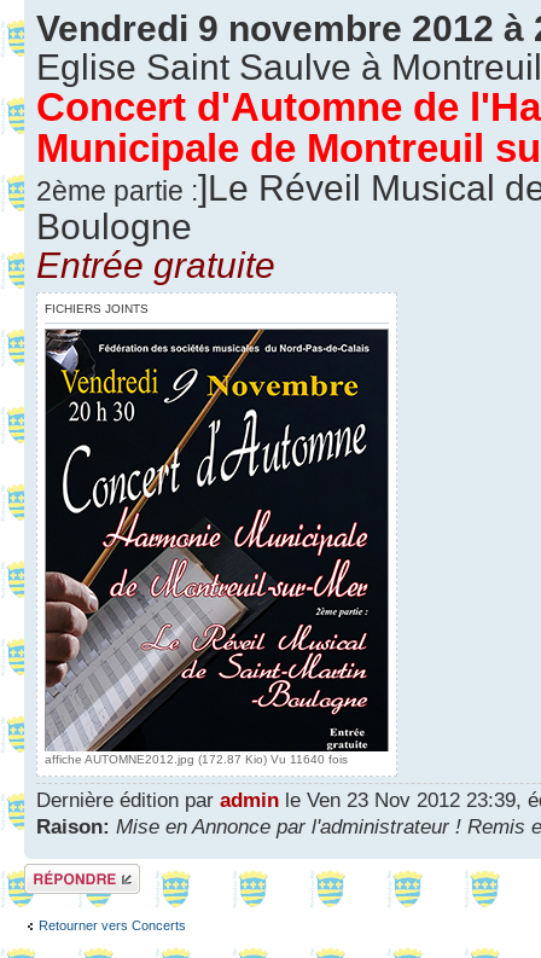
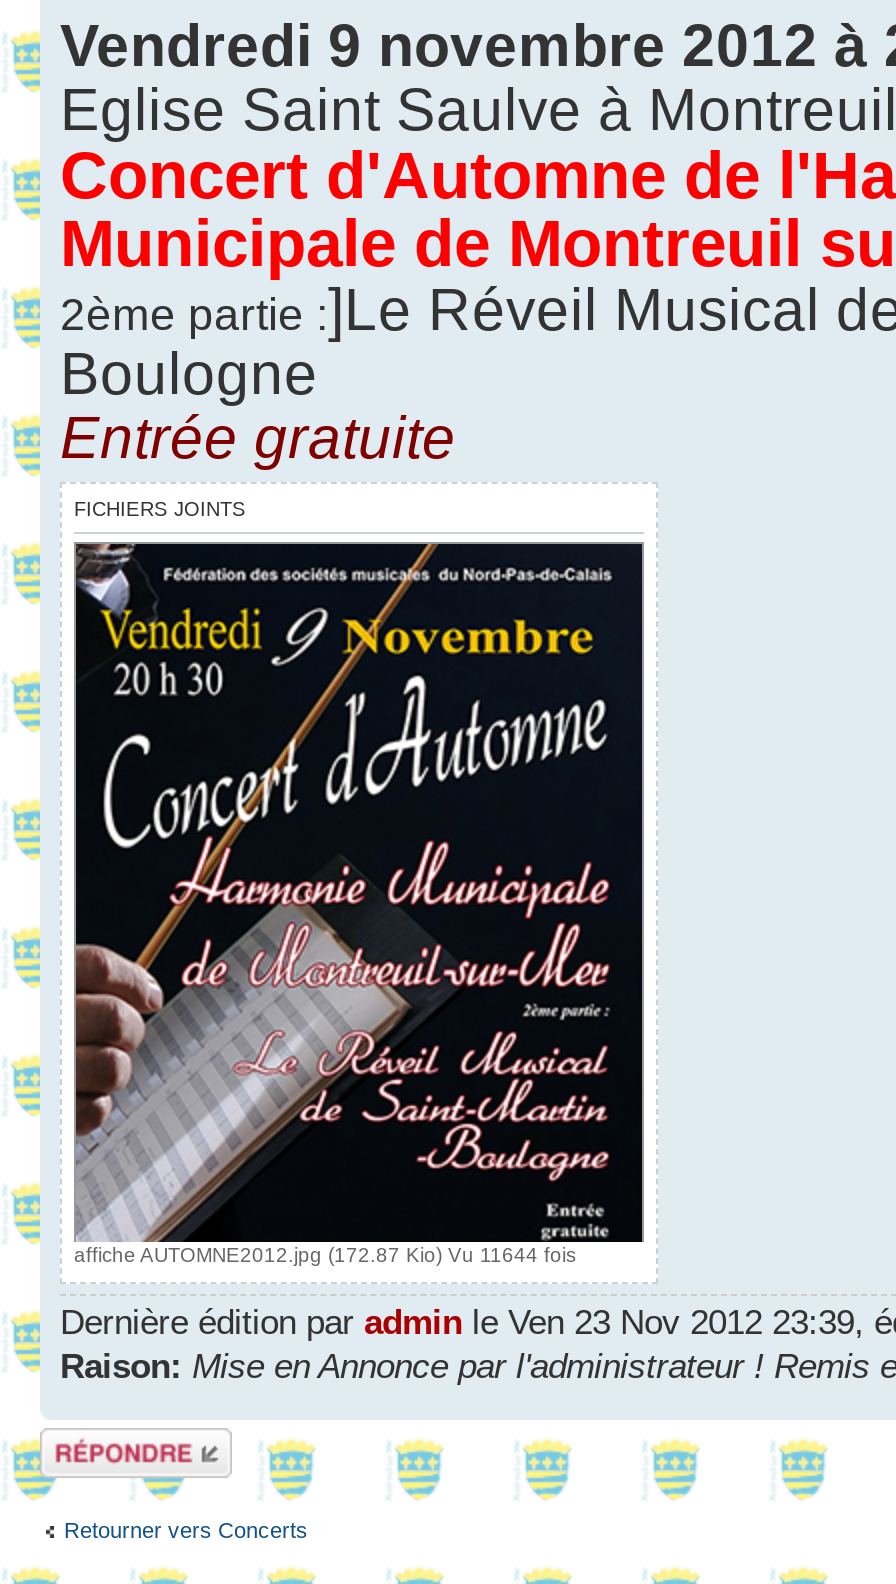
- affiche AUTOMNE2012.jpg (172.87 Kio) Vu 11640 fois
+ affiche AUTOMNE2012.jpg (172.87 Kio) Vu 11644 fois
